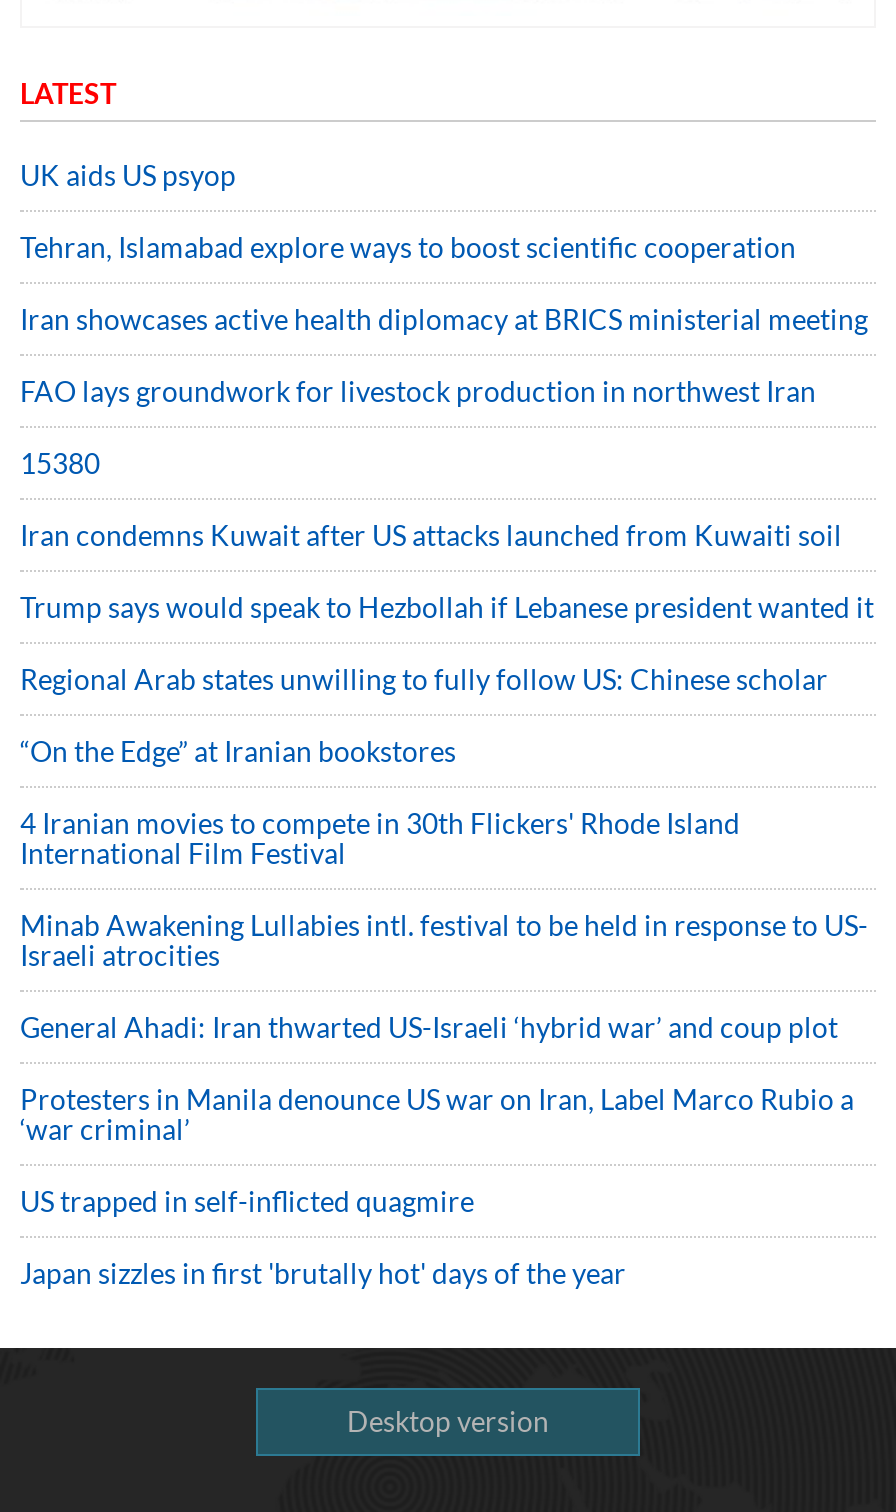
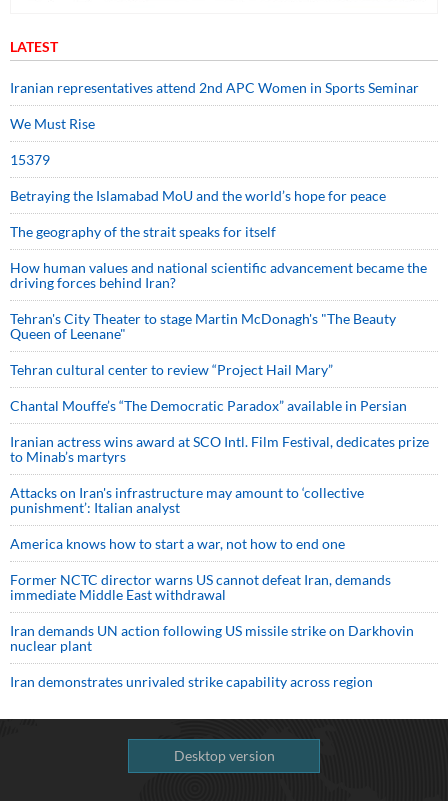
- UK aids US psyop
+ Iranian representatives attend 2nd APC Women in Sports Seminar

- Tehran, Islamabad explore ways to boost scientific cooperation
+ We Must Rise

- Iran showcases active health diplomacy at BRICS ministerial meeting
+ 15379

- FAO lays groundwork for livestock production in northwest Iran
+ Betraying the Islamabad MoU and the world’s hope for peace

- 15380
+ The geography of the strait speaks for itself

- Iran condemns Kuwait after US attacks launched from Kuwaiti soil
+ How human values and national scientific advancement became the
+ driving forces behind Iran?

- Trump says would speak to Hezbollah if Lebanese president wanted it
+ Tehran's City Theater to stage Martin McDonagh's "The Beauty
+ Queen of Leenane"

- Regional Arab states unwilling to fully follow US: Chinese scholar
+ Tehran cultural center to review “Project Hail Mary”

- “On the Edge” at Iranian bookstores
+ Chantal Mouffe’s “The Democratic Paradox” available in Persian

- 4 Iranian movies to compete in 30th Flickers' Rhode Island
- International Film Festival
+ Iranian actress wins award at SCO Intl. Film Festival, dedicates prize
+ to Minab’s martyrs

- Minab Awakening Lullabies intl. festival to be held in response to US-
- Israeli atrocities
+ Attacks on Iran's infrastructure may amount to ‘collective
+ punishment’: Italian analyst

- General Ahadi: Iran thwarted US-Israeli ‘hybrid war’ and coup plot
+ America knows how to start a war, not how to end one

- Protesters in Manila denounce US war on Iran, Label Marco Rubio a
- ‘war criminal’
+ Former NCTC director warns US cannot defeat Iran, demands
+ immediate Middle East withdrawal

- US trapped in self-inflicted quagmire
+ Iran demands UN action following US missile strike on Darkhovin
+ nuclear plant

- Japan sizzles in first 'brutally hot' days of the year
+ Iran demonstrates unrivaled strike capability across region
